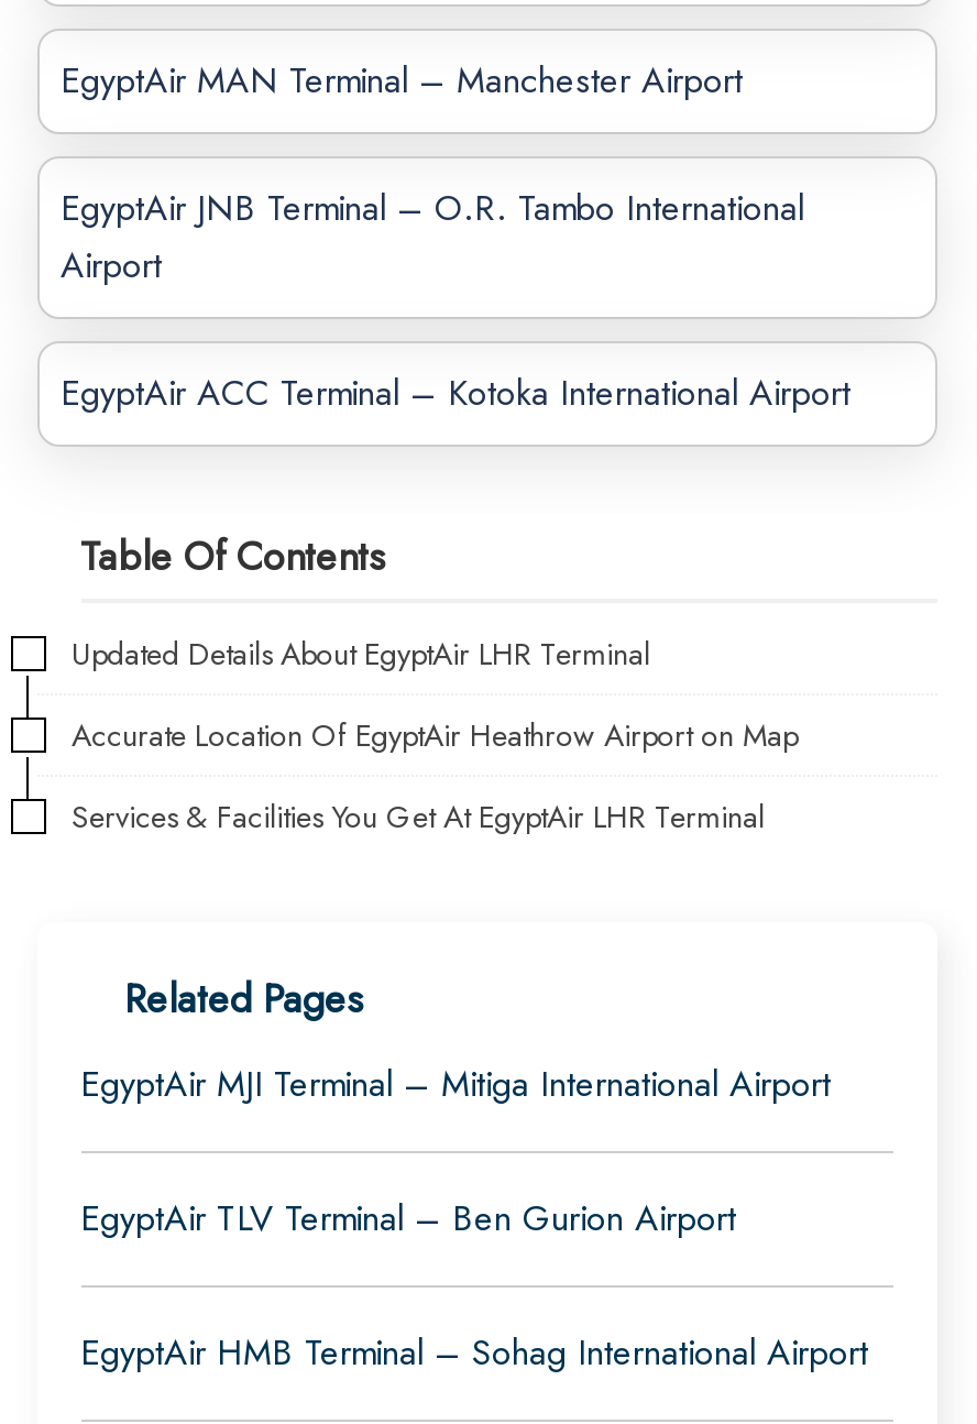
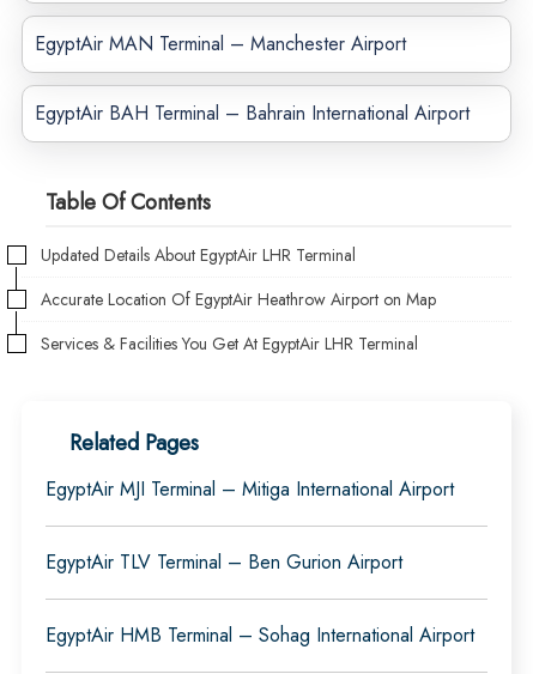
- EgyptAir JNB Terminal – O.R. Tambo International
- Airport
- EgyptAir ACC Terminal – Kotoka International Airport
+ EgyptAir BAH Terminal – Bahrain International Airport
